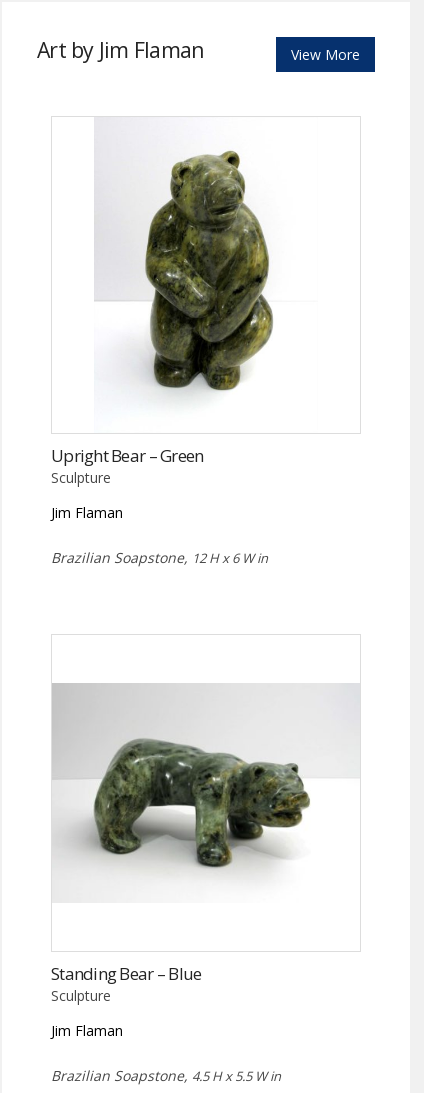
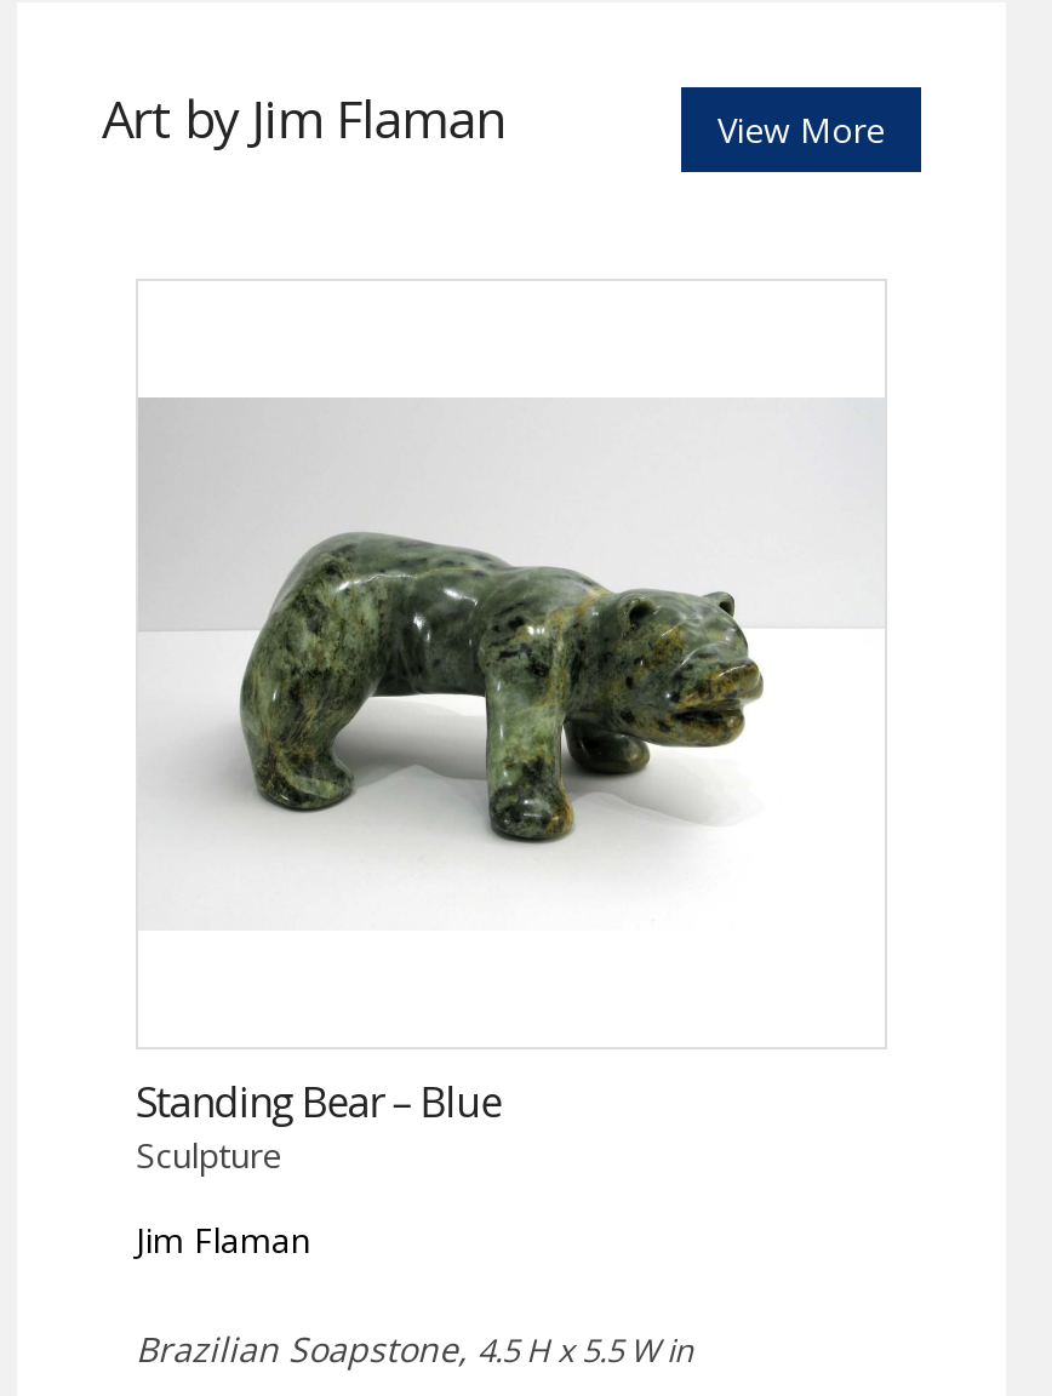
- [image]

- Upright Bear – Green
- Sculpture
- Jim Flaman
- Brazilian Soapstone, 12 H x 6 W in
